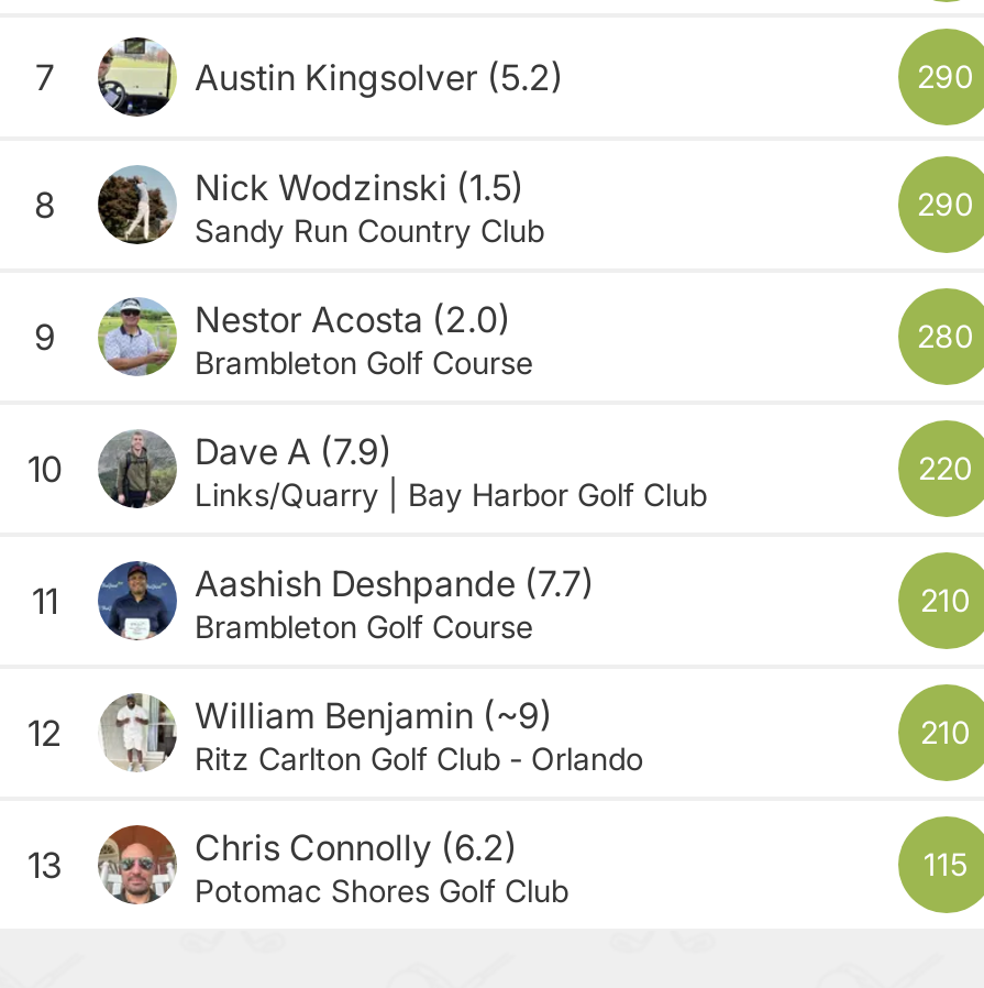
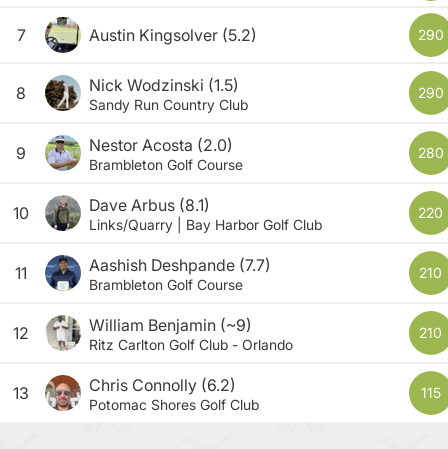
- Dave A (7.9)
+ Dave Arbus (8.1)
